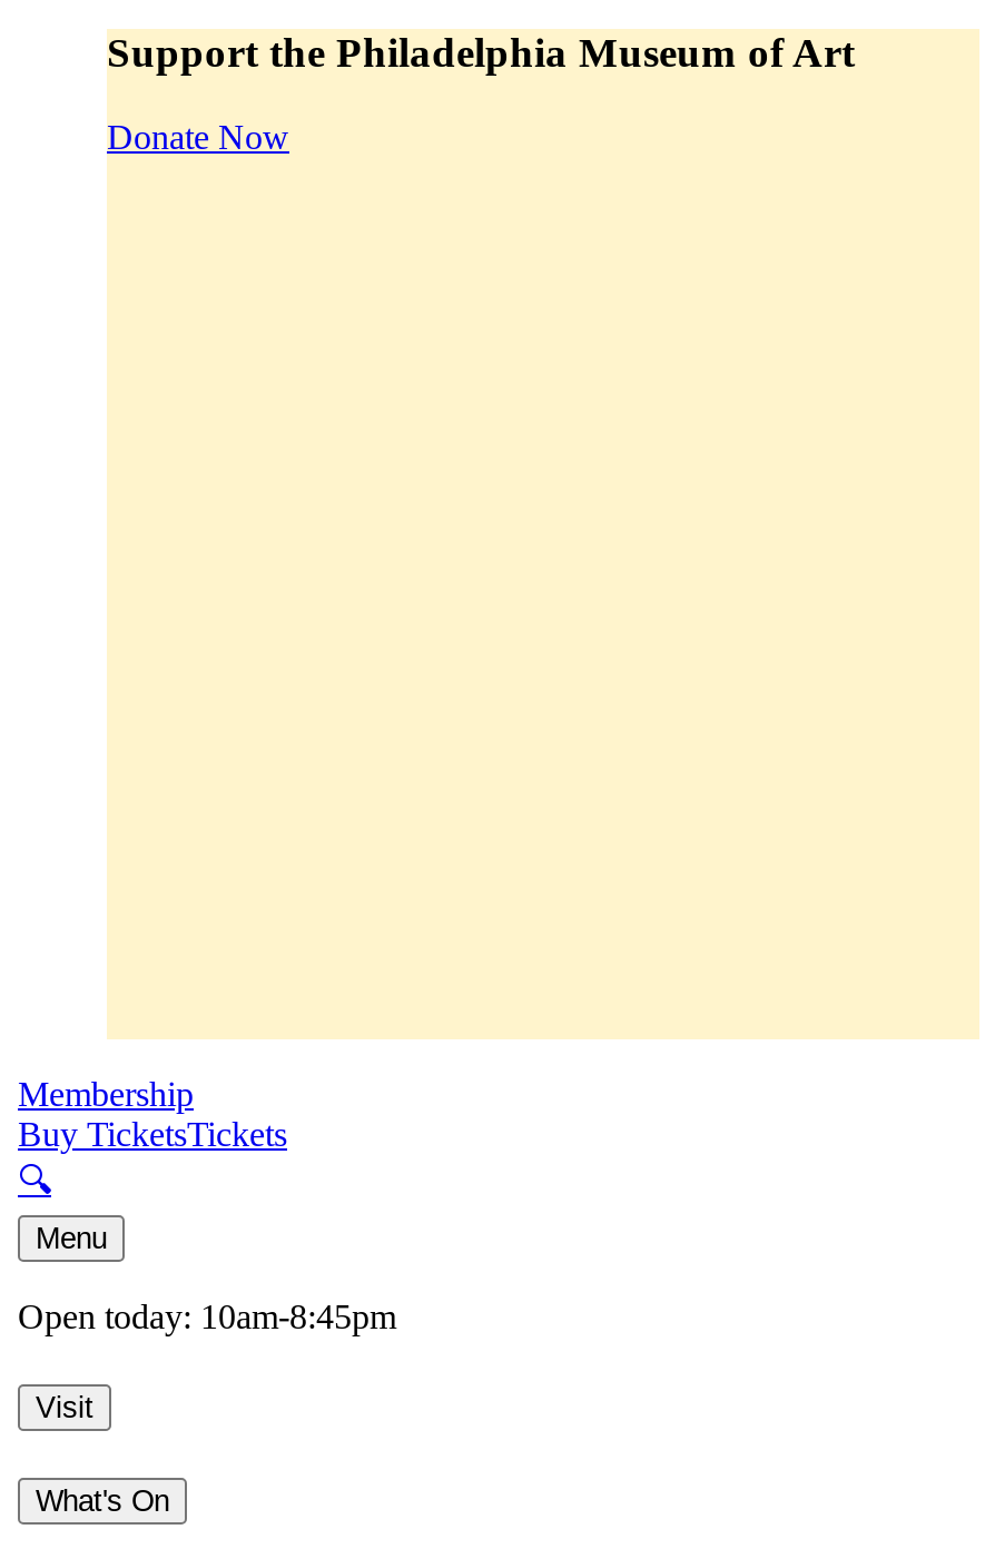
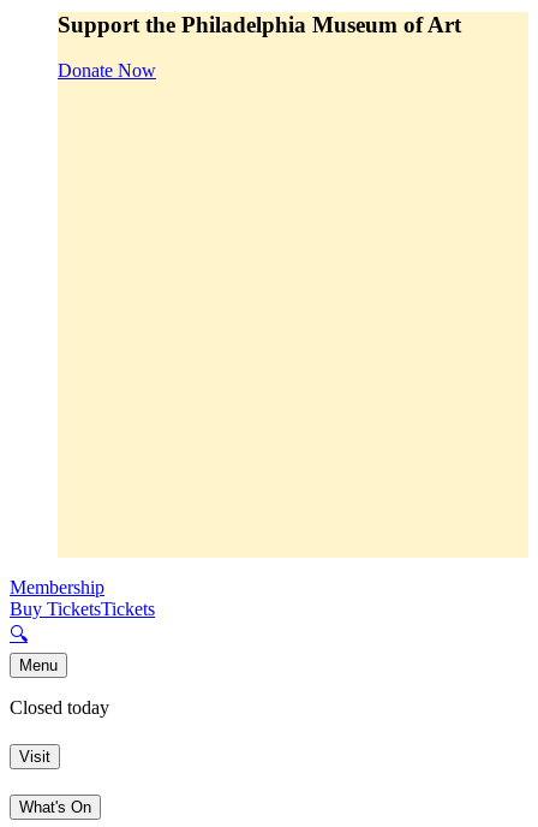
- Open today: 10am-8:45pm
+ Closed today
